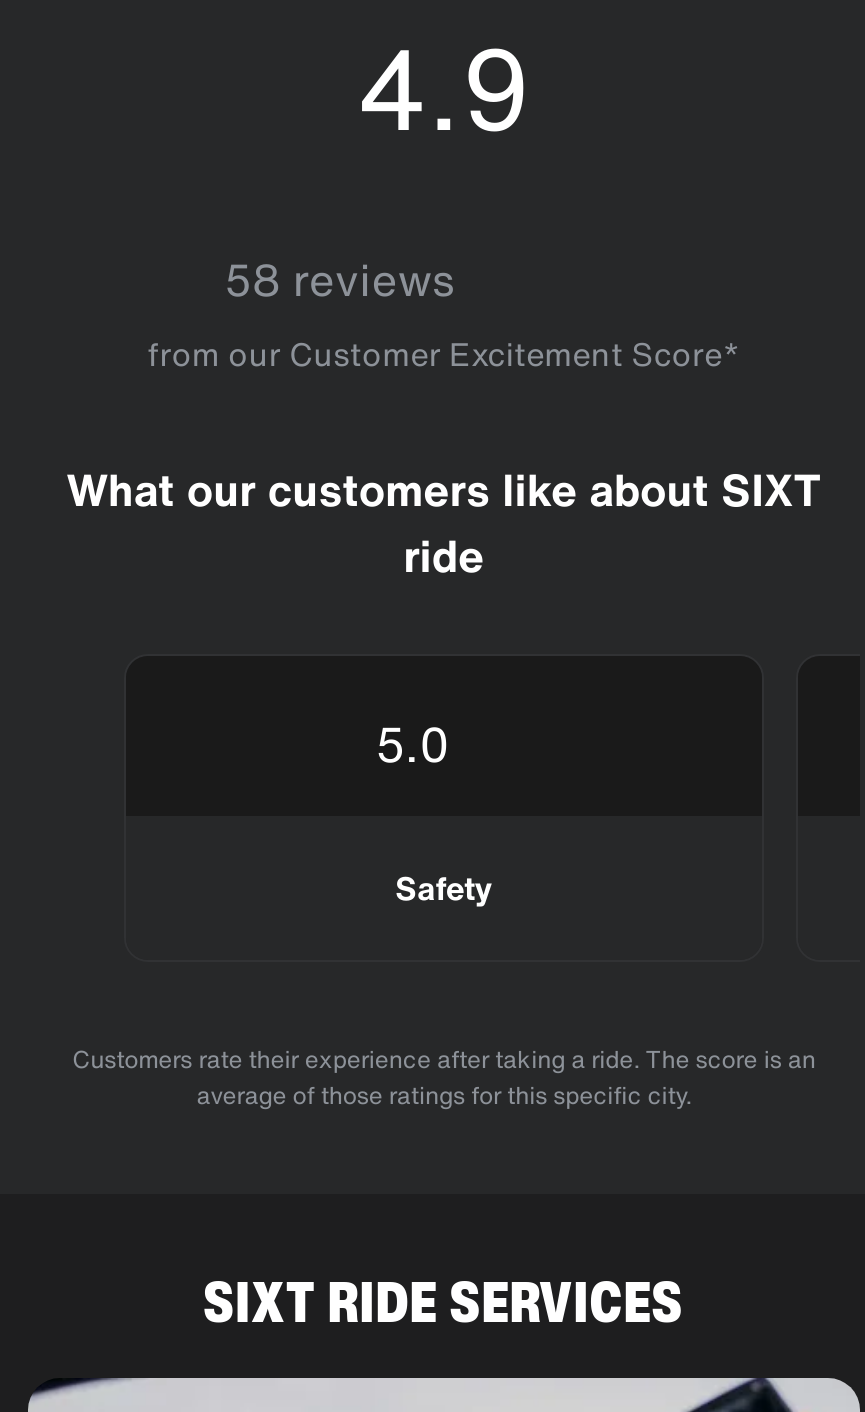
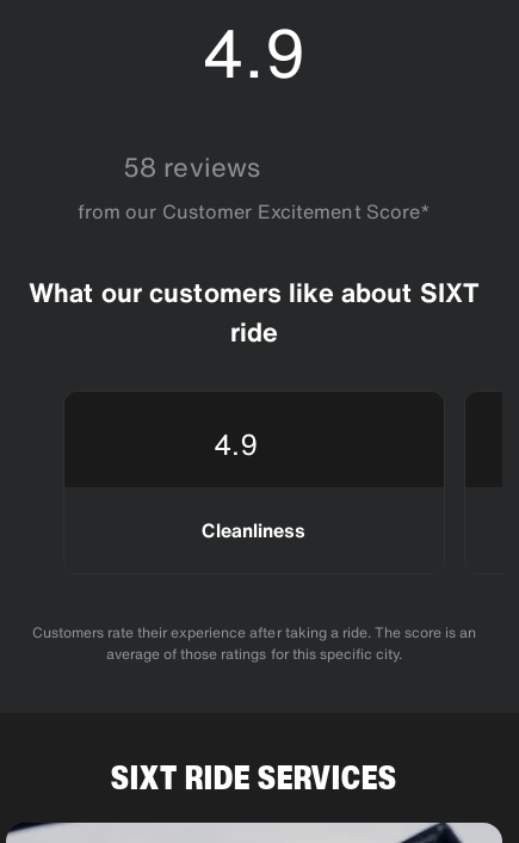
- 5.0
+ 4.9

- Safety
+ Cleanliness
